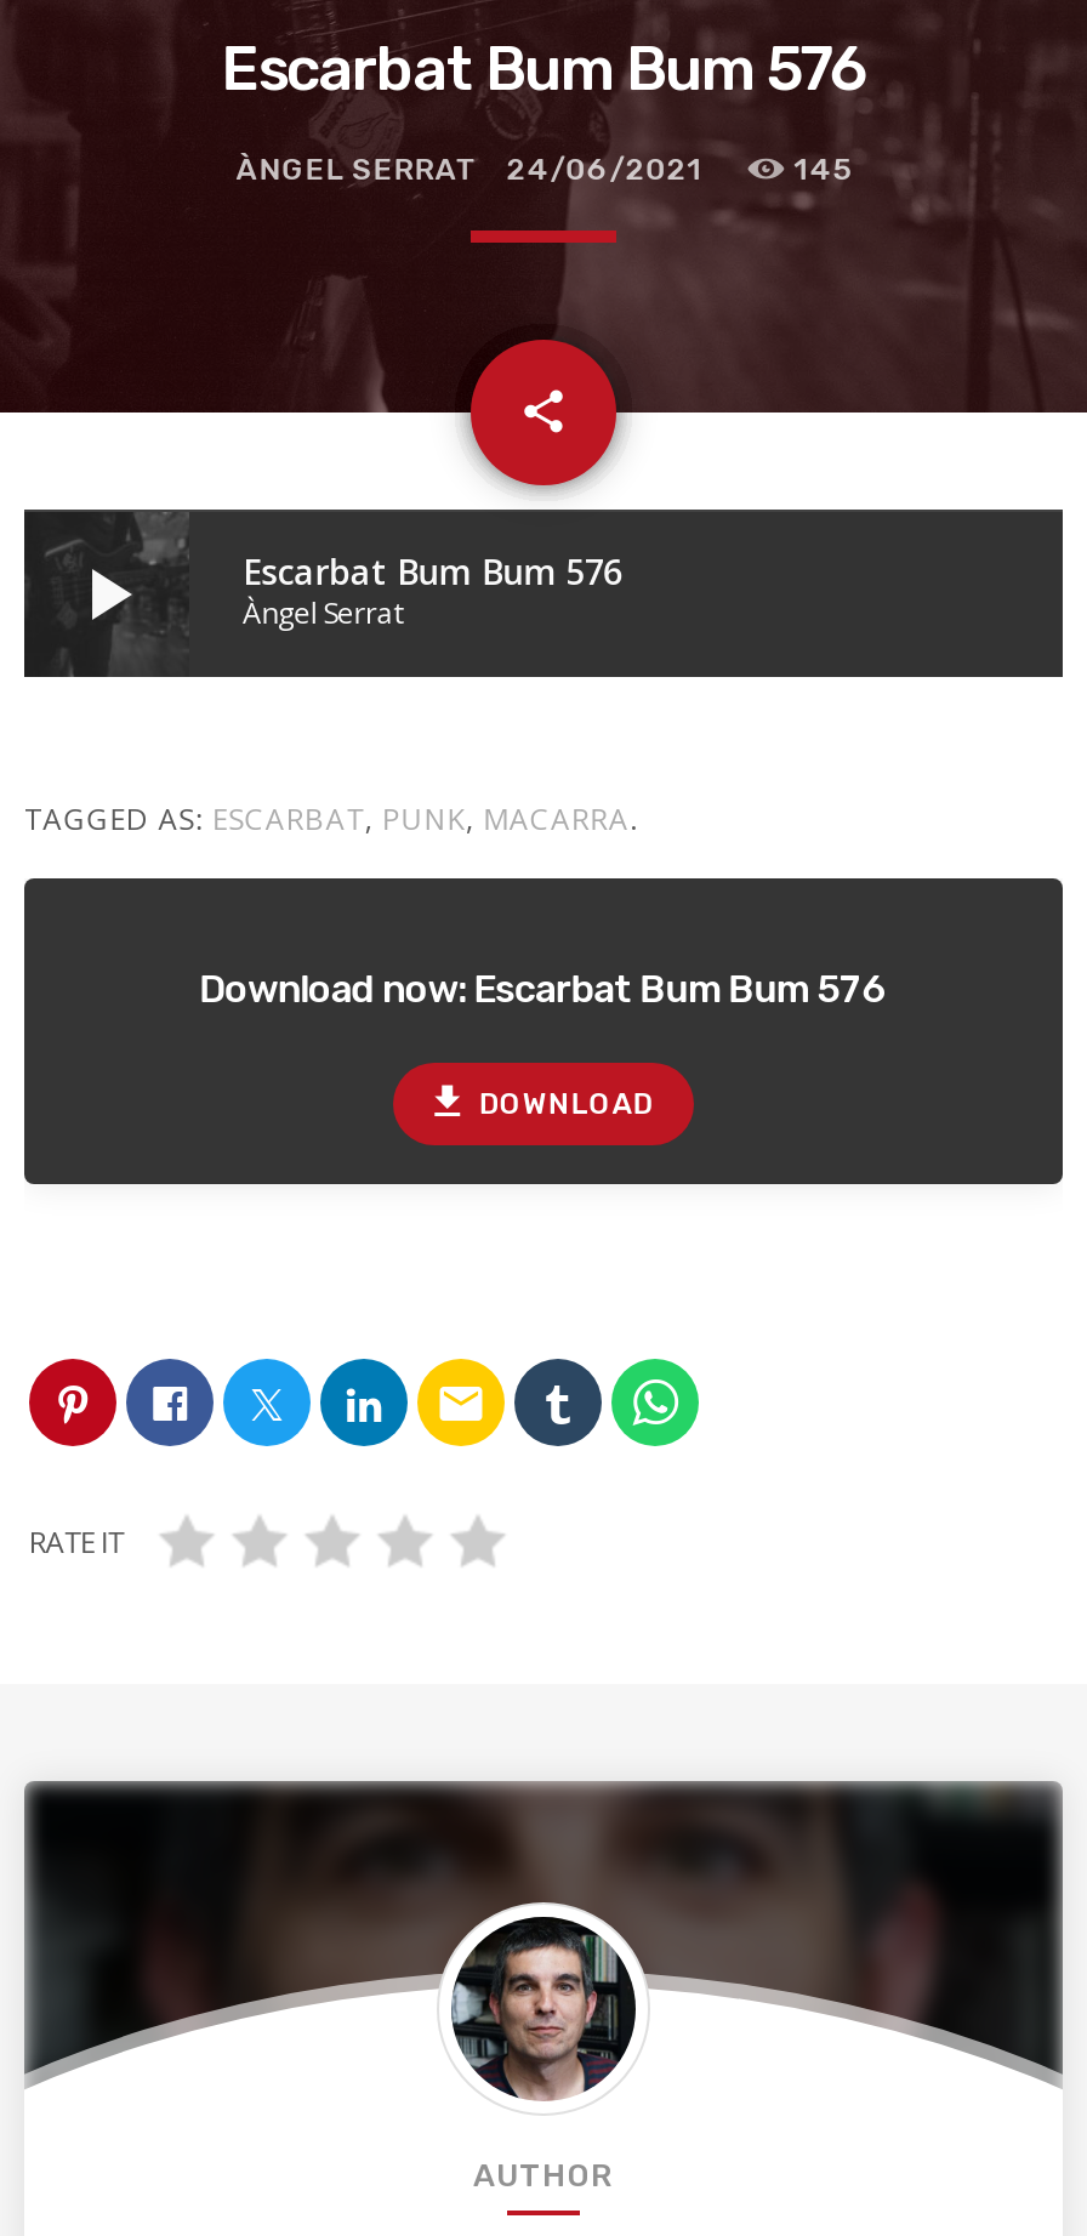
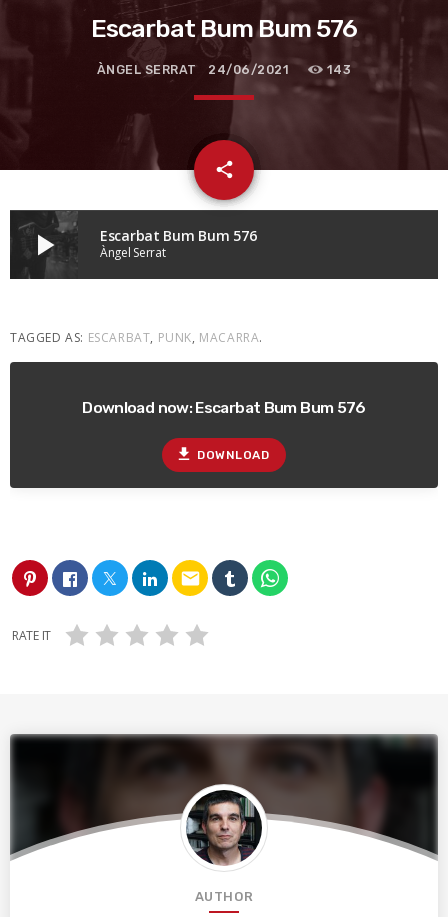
- 145
+ 143
